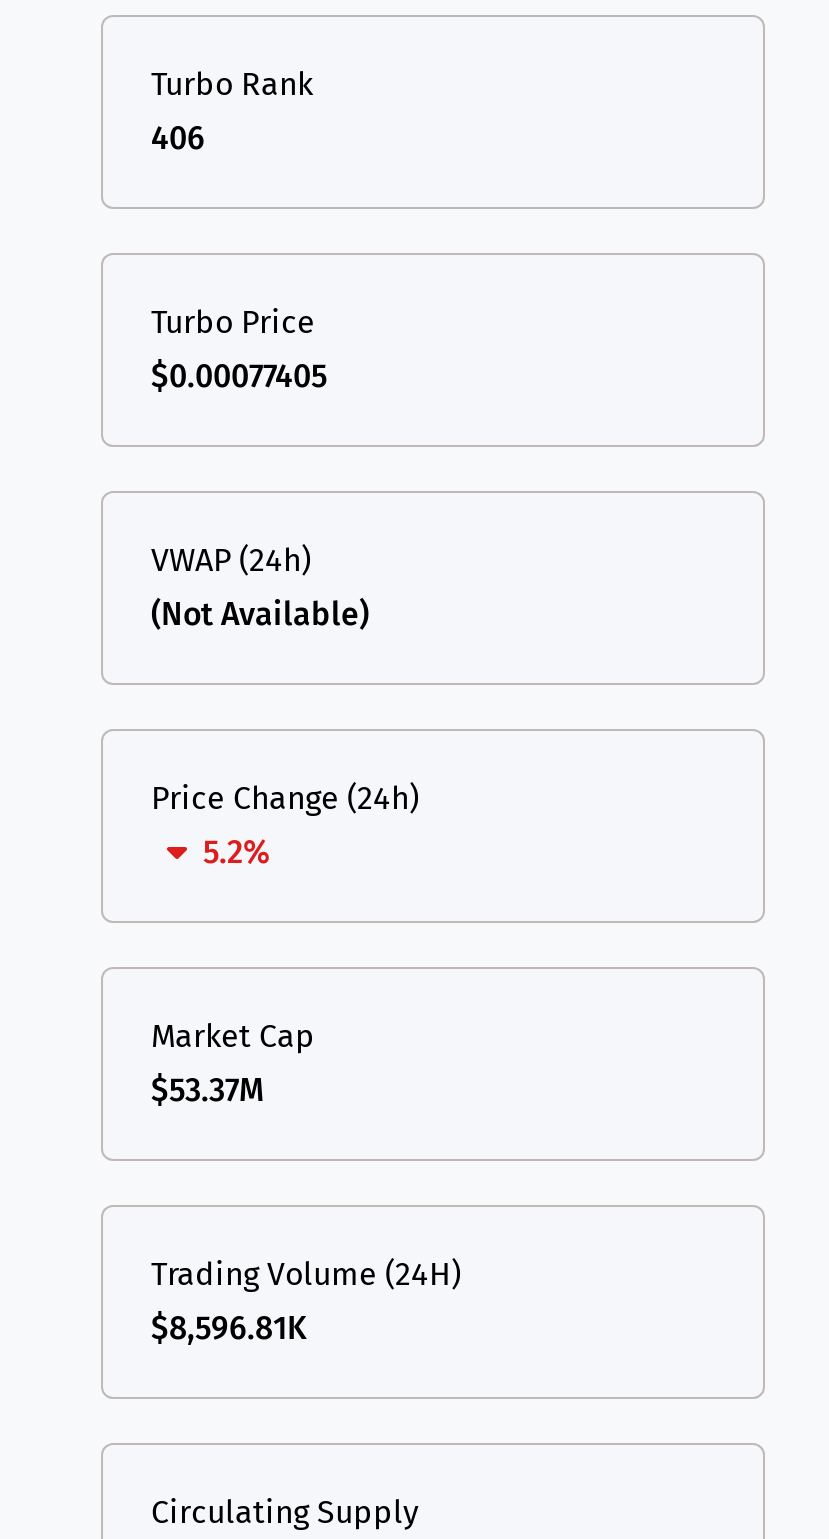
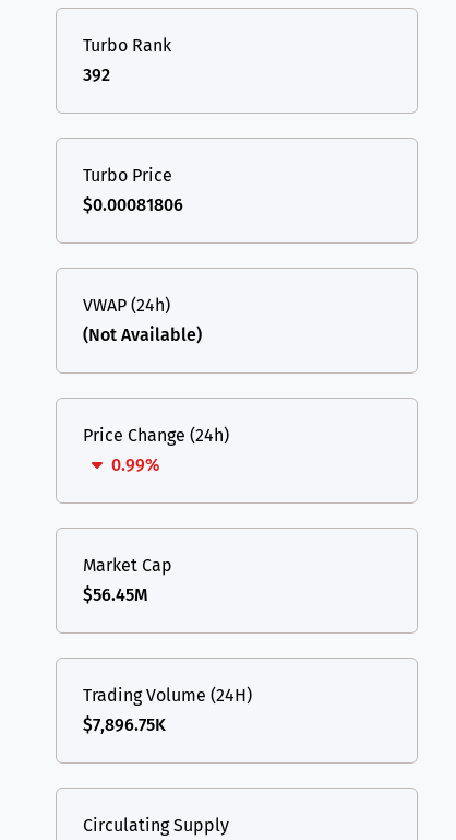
- 406
+ 392

- $0.00077405
+ $0.00081806

- 5.2%
+ 0.99%

- $53.37M
+ $56.45M

- $8,596.81K
+ $7,896.75K
